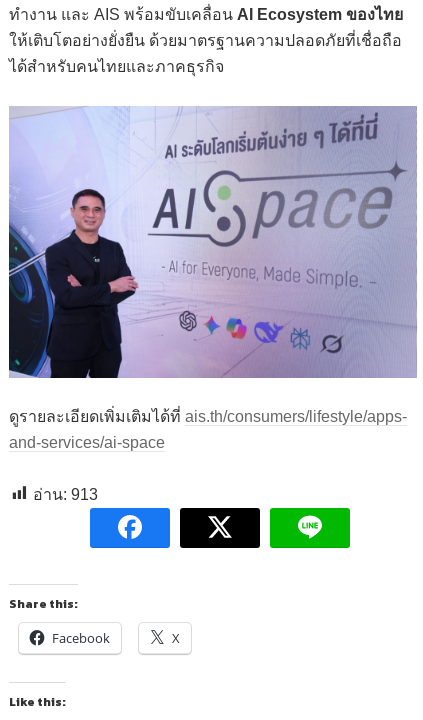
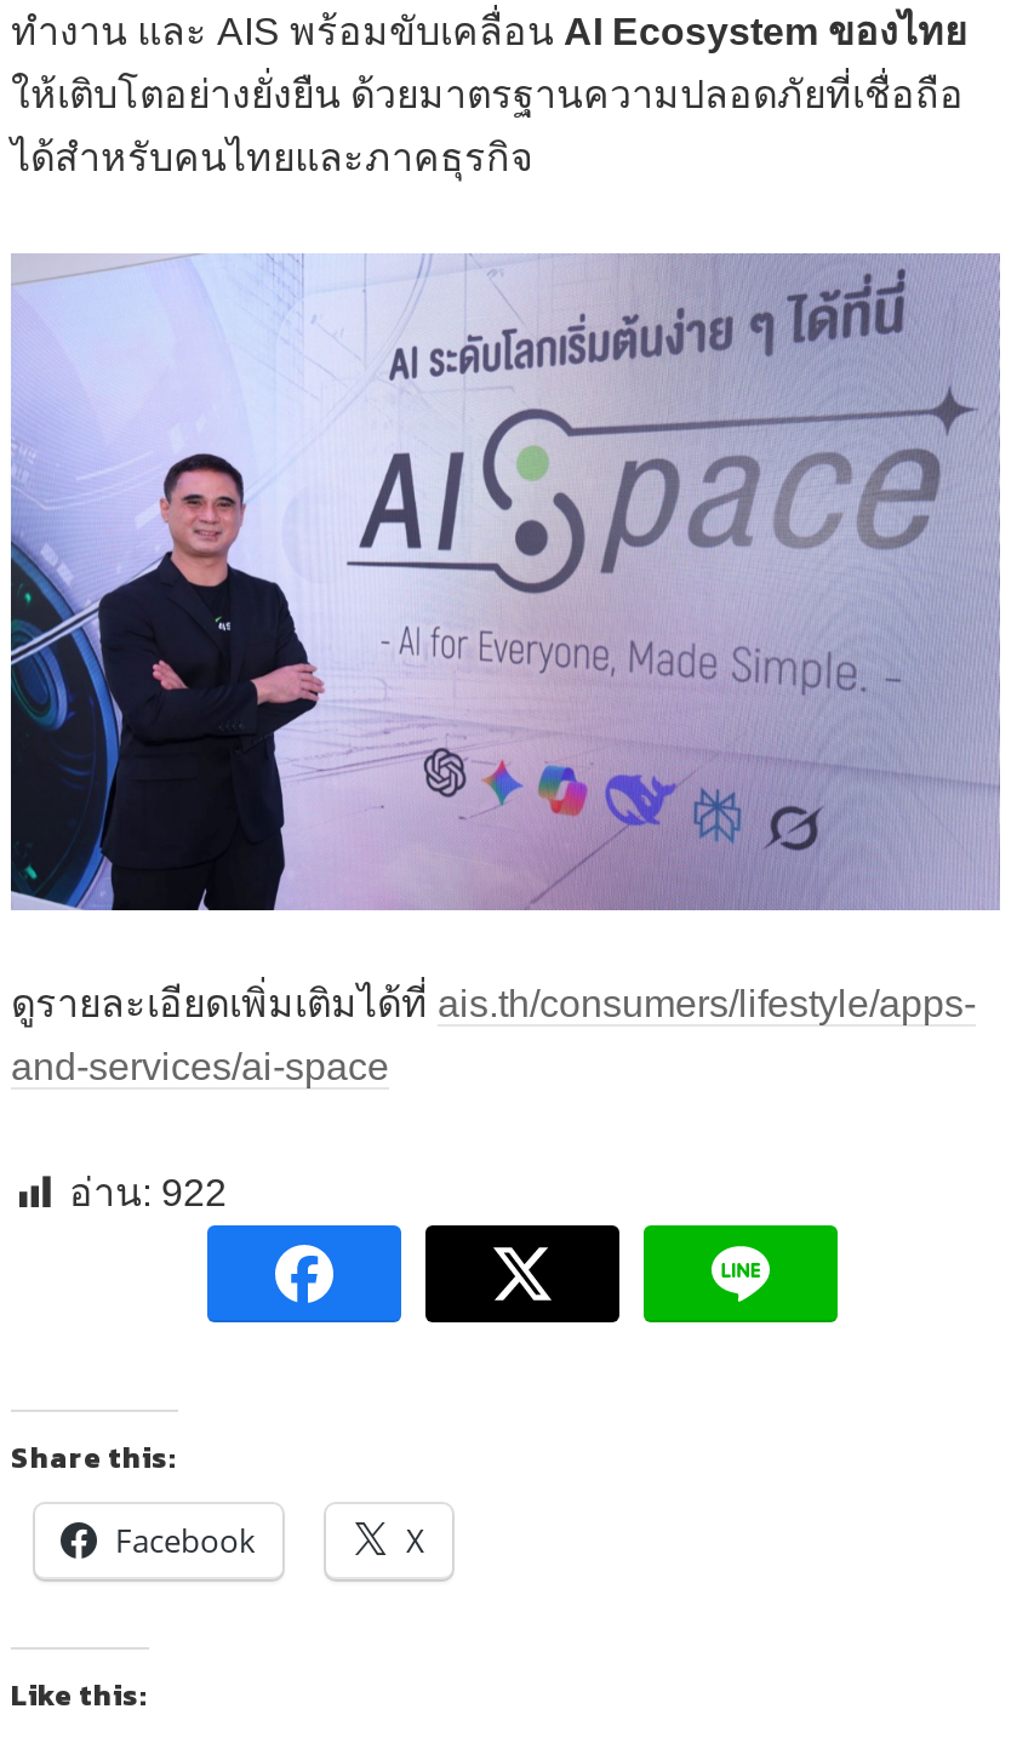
- อ่าน: 913
+ อ่าน: 922
